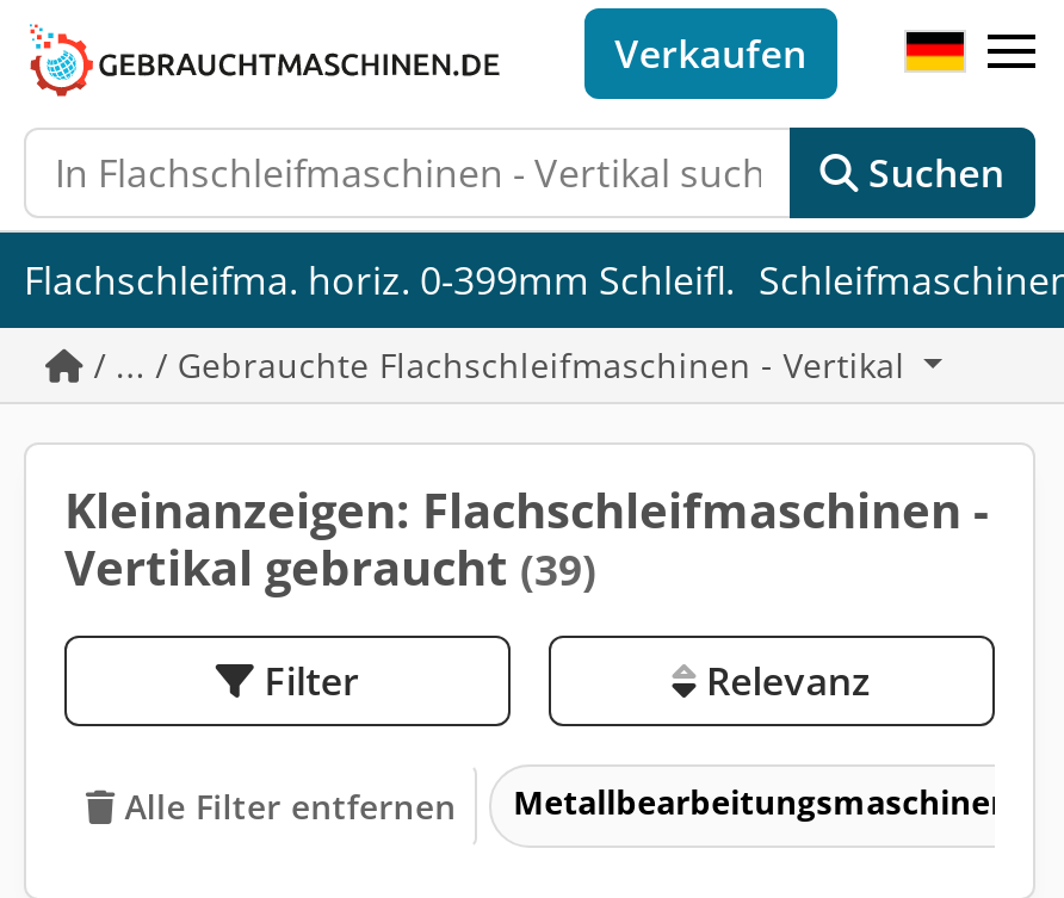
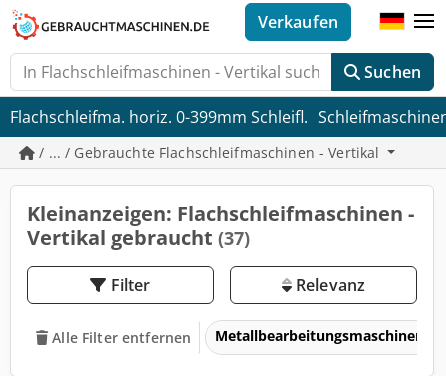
- Vertikal gebraucht (39)
+ Vertikal gebraucht (37)
